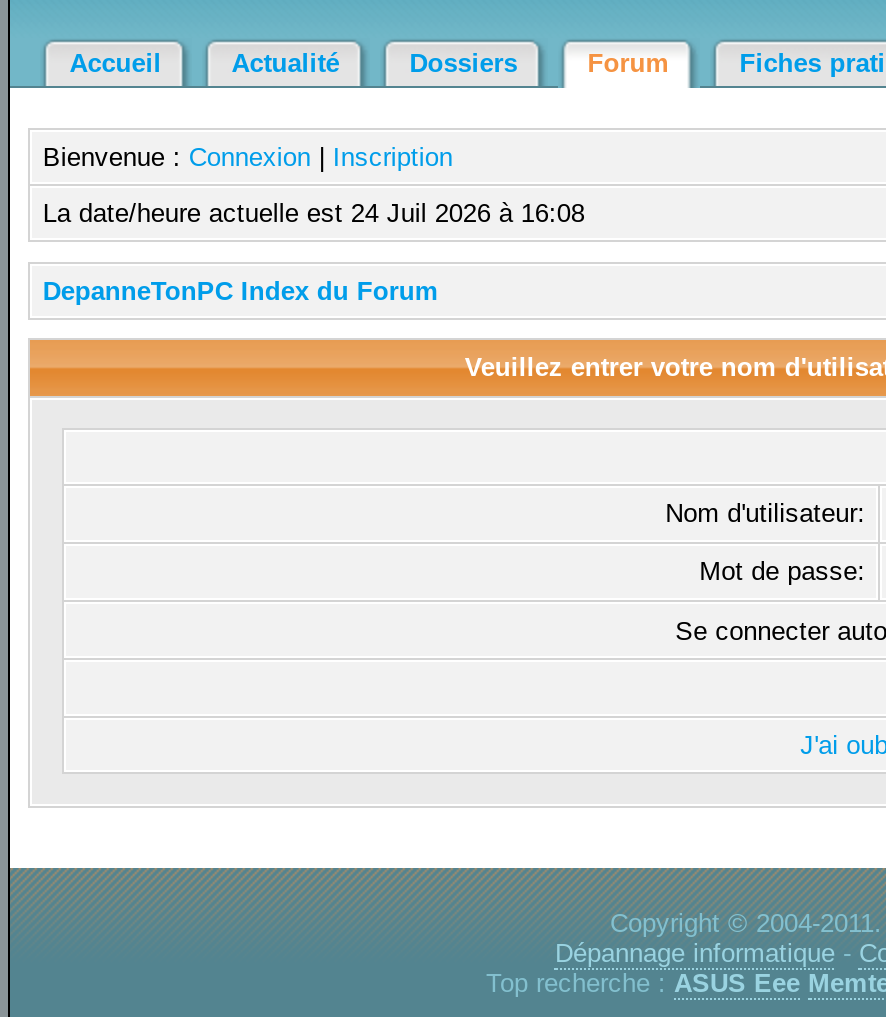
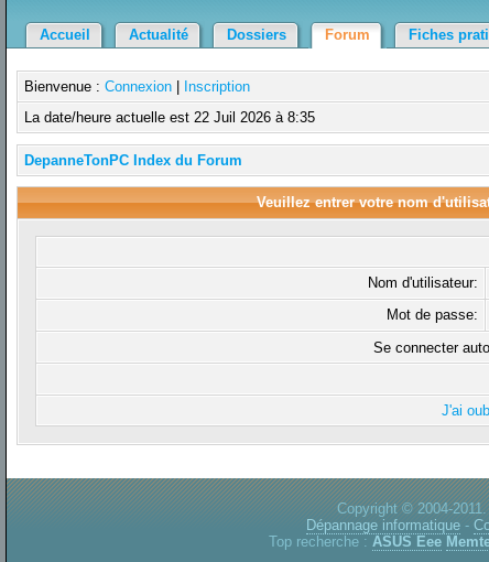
- La date/heure actuelle est 24 Juil 2026 à 16:08
+ La date/heure actuelle est 22 Juil 2026 à 8:35
